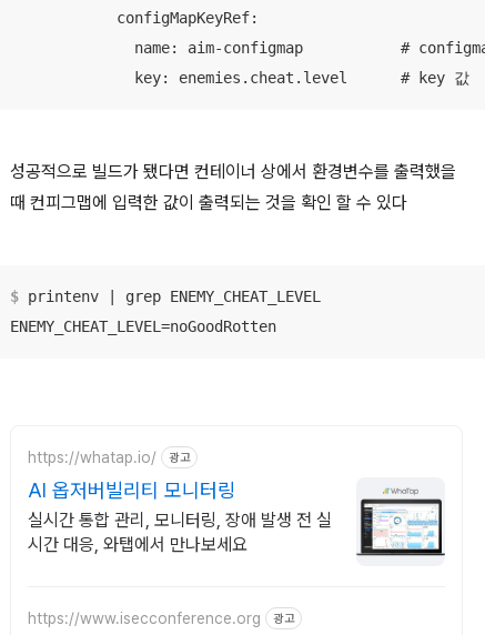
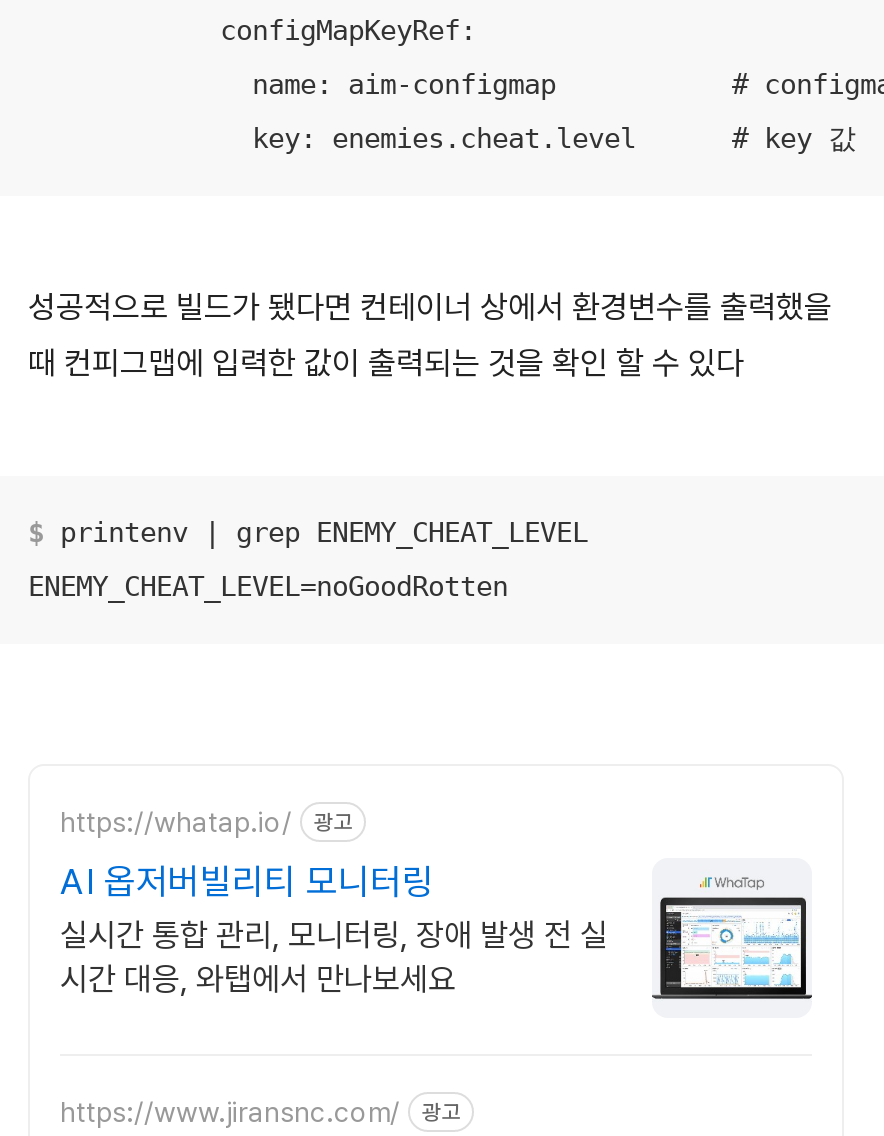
- https://www.isecconference.org
+ https://www.jiransnc.com/
